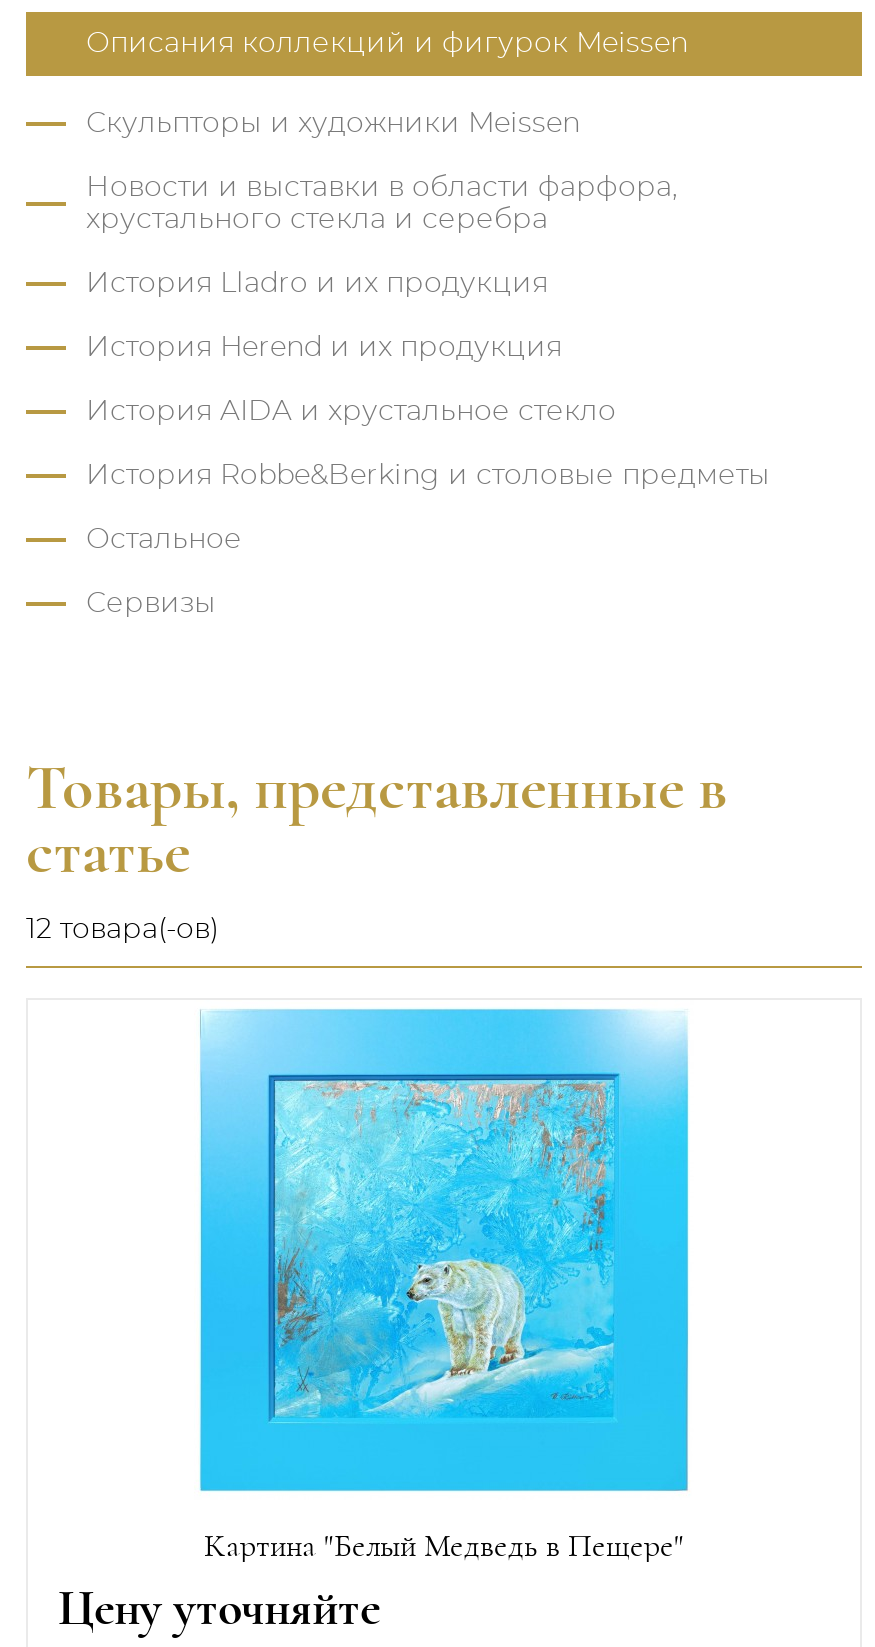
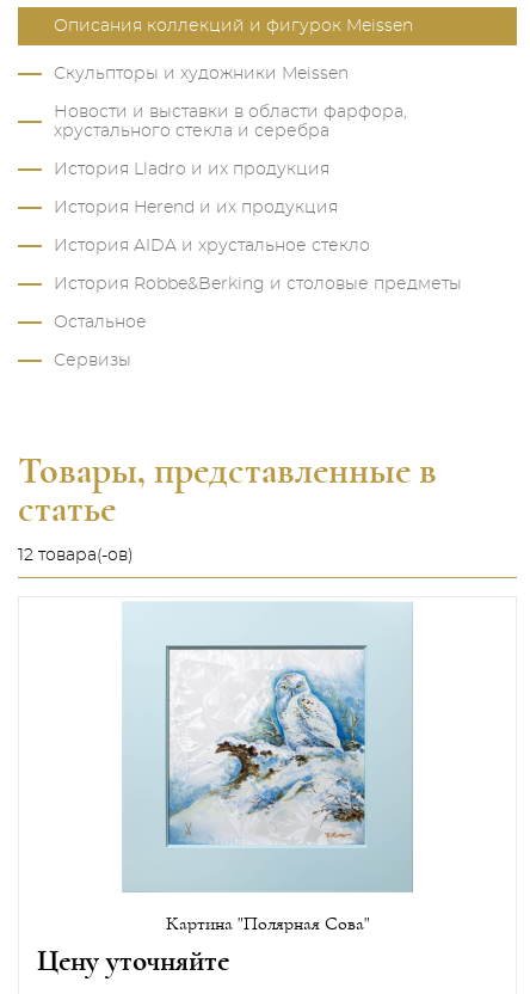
- [image]
- Картина "Белый Медведь в Пещере"
+ [image]
+ Картина "Полярная Сова"
